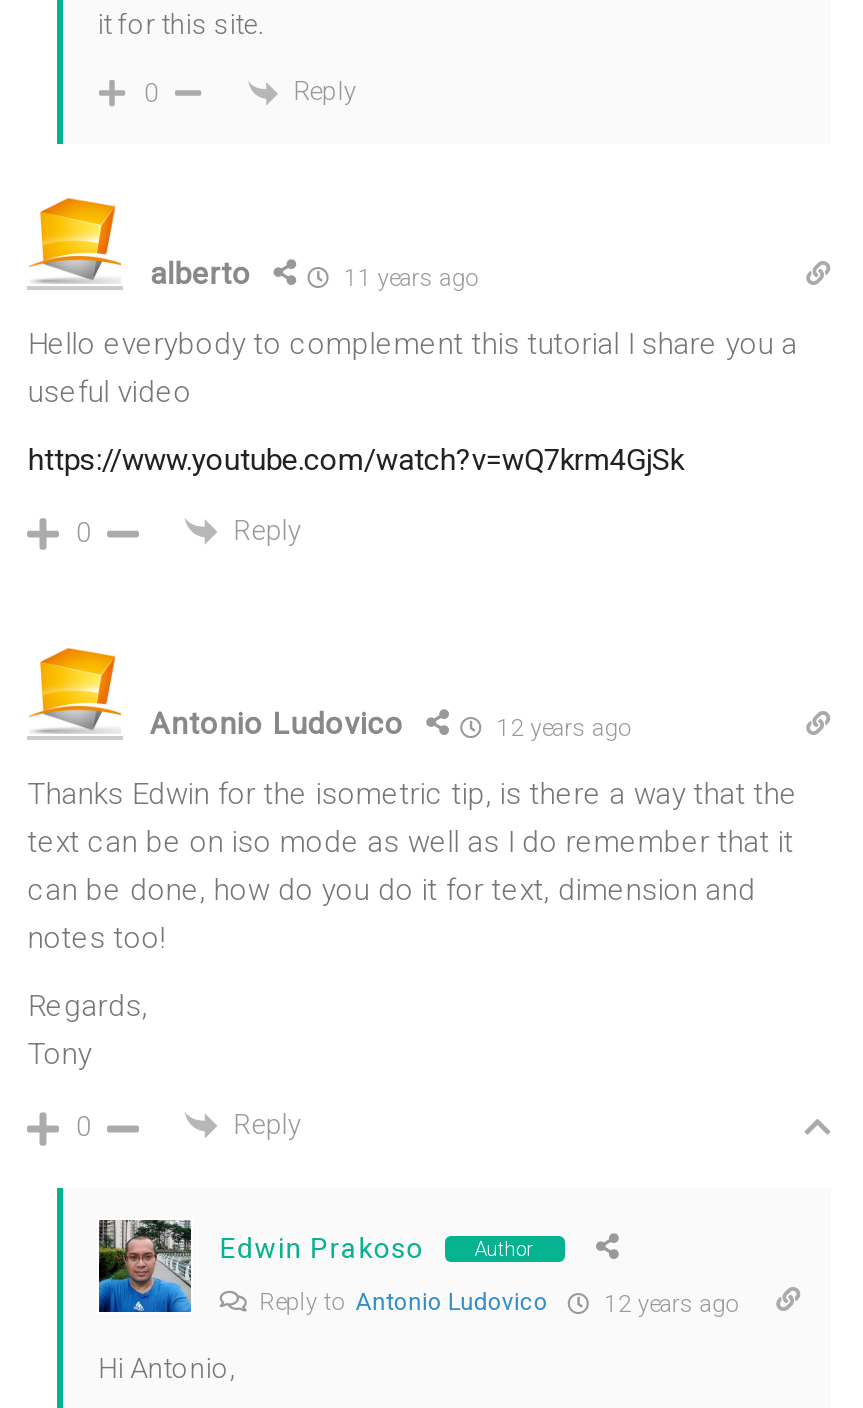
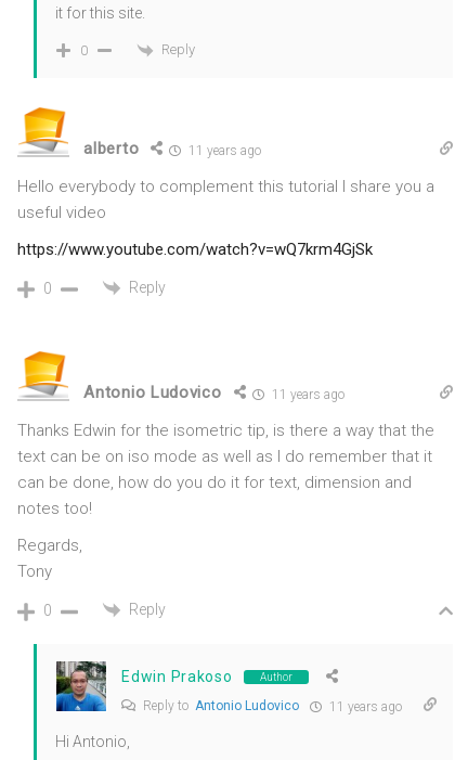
- 12 years ago
+ 11 years ago

- Reply to Antonio Ludovico 12 years ago
+ Reply to Antonio Ludovico 11 years ago
